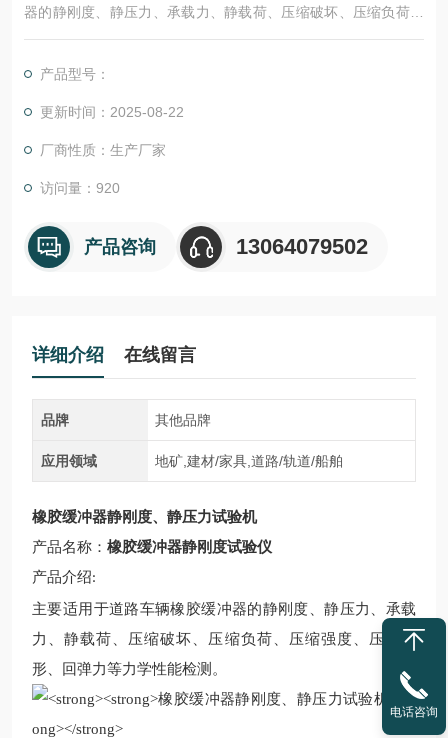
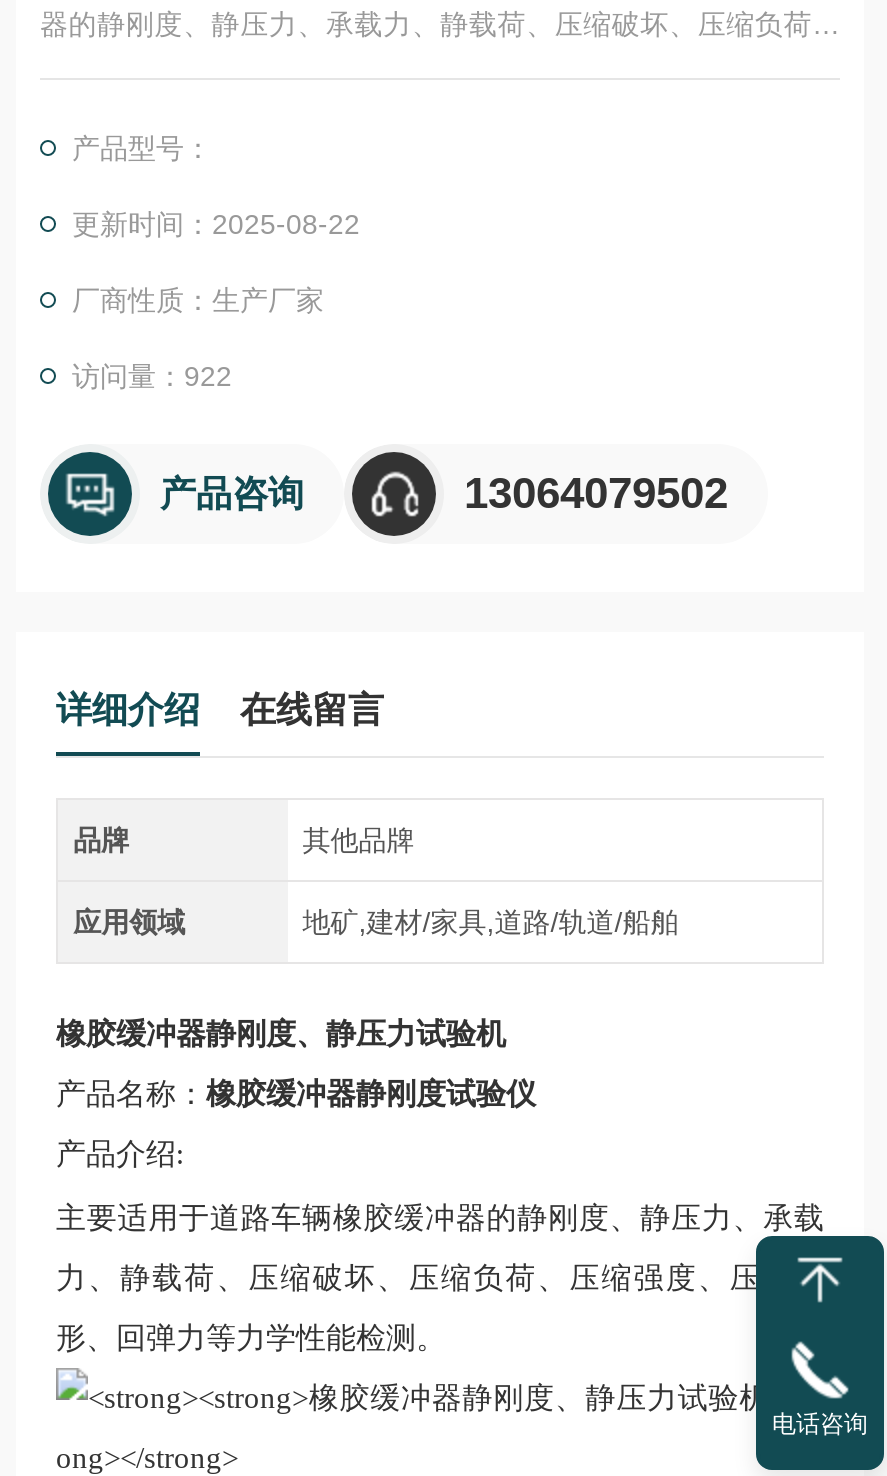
- 访问量：920
+ 访问量：922
